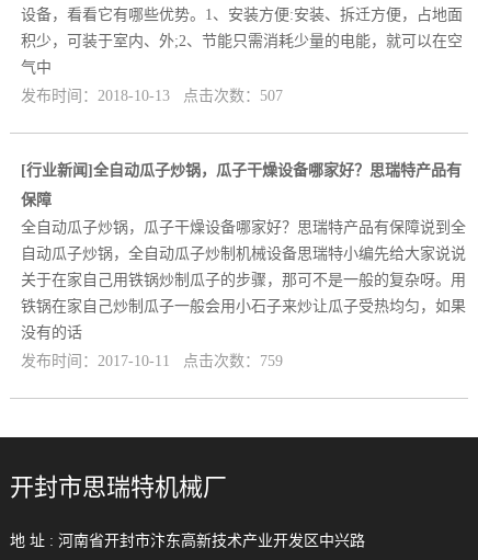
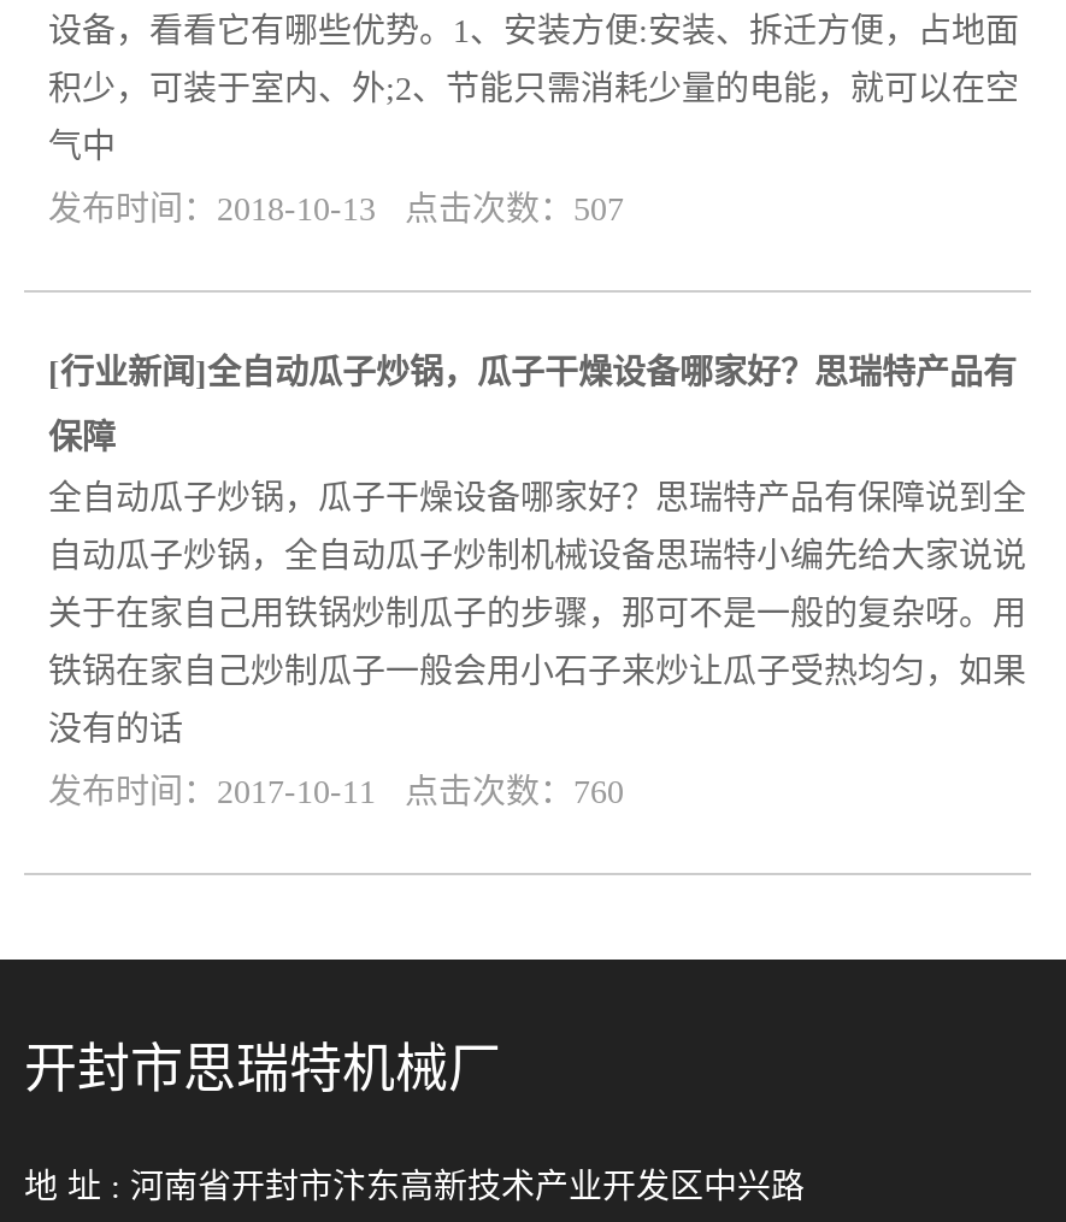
- 发布时间：2017-10-11 点击次数：759
+ 发布时间：2017-10-11 点击次数：760
